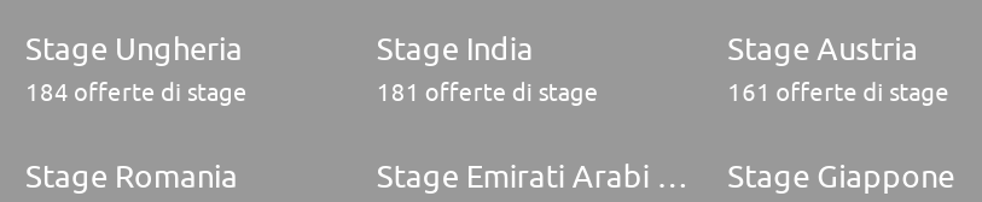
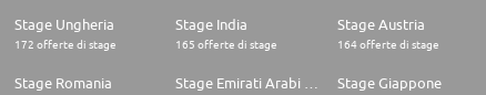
- 184 offerte di stage
+ 172 offerte di stage

- 181 offerte di stage
+ 165 offerte di stage

- 161 offerte di stage
+ 164 offerte di stage
